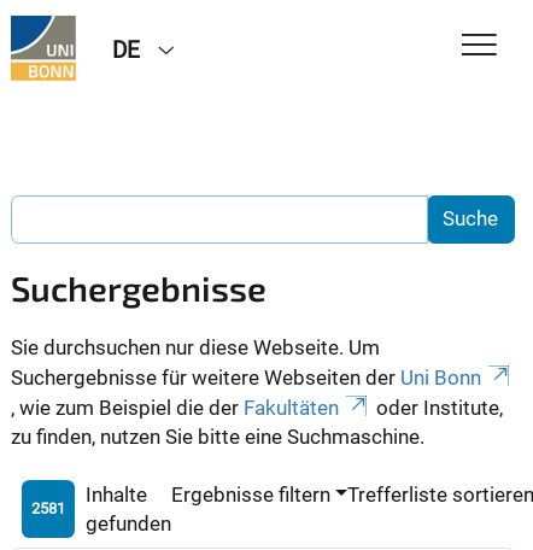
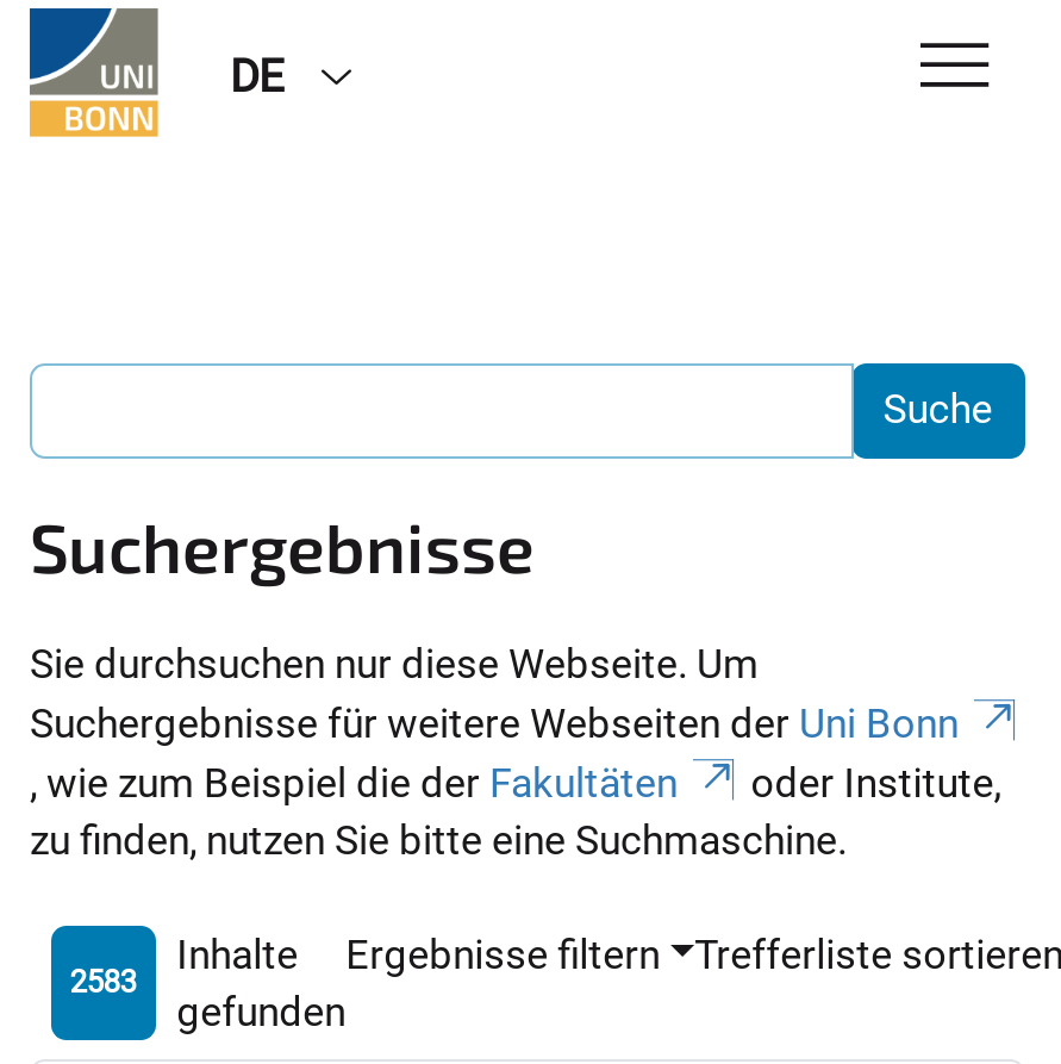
- 2581
+ 2583
